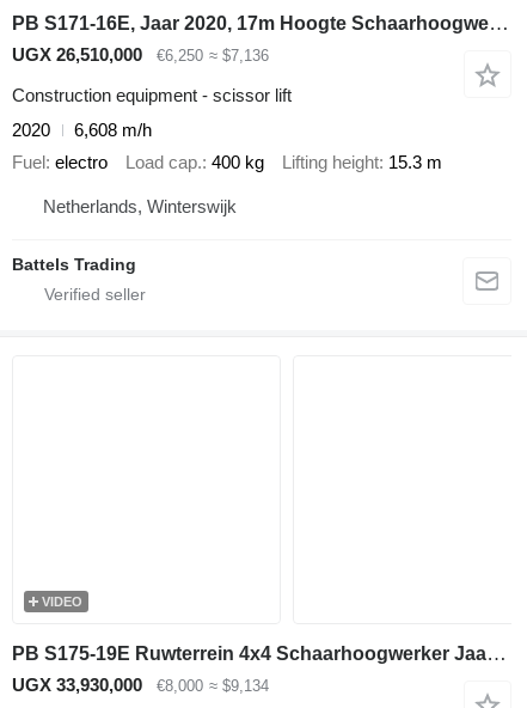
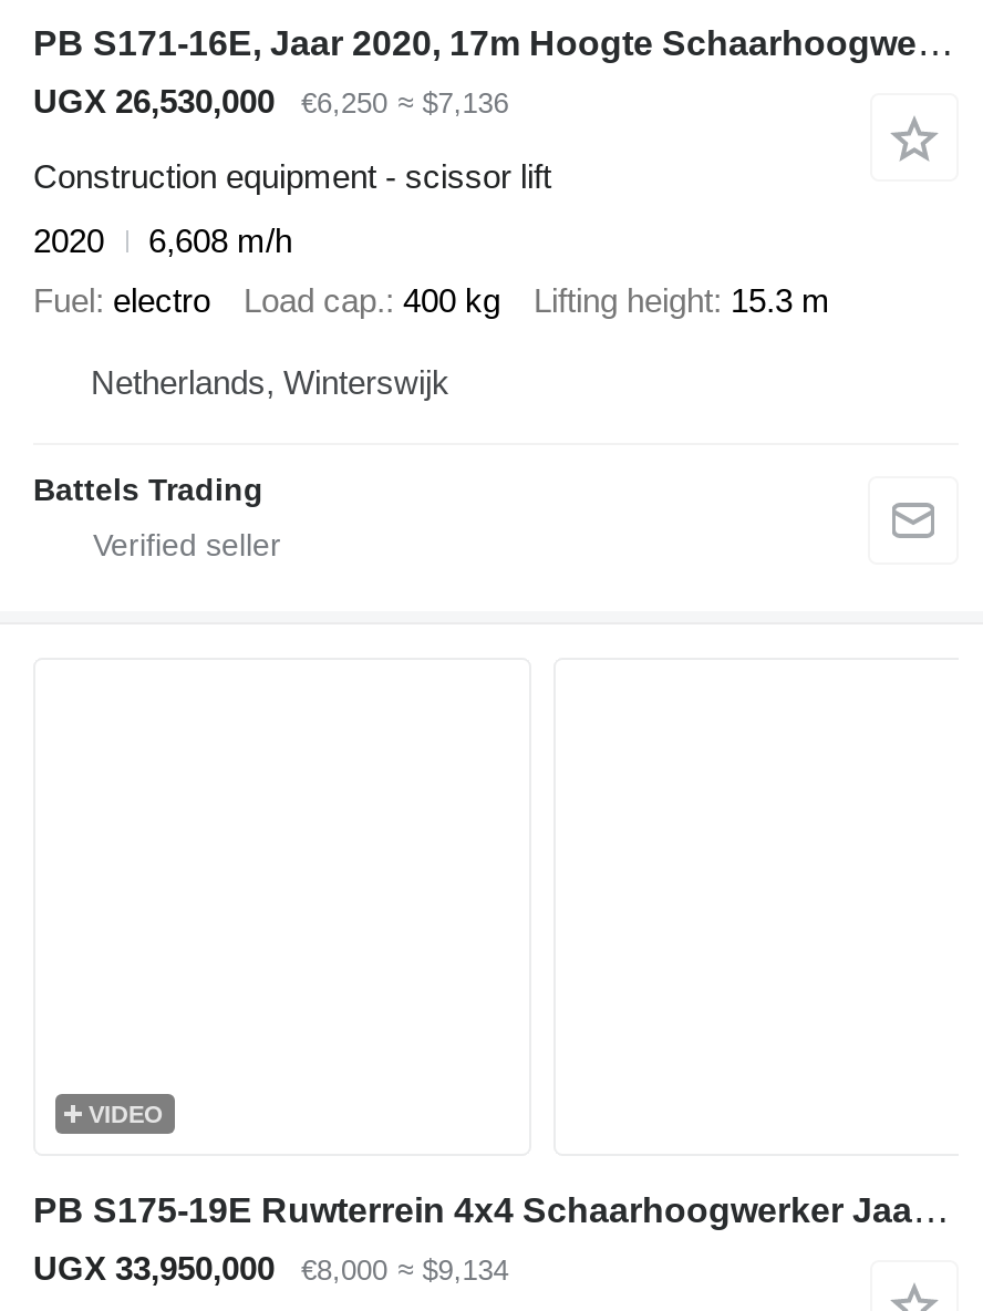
- UGX 26,510,000
+ UGX 26,530,000

- UGX 33,930,000
+ UGX 33,950,000
